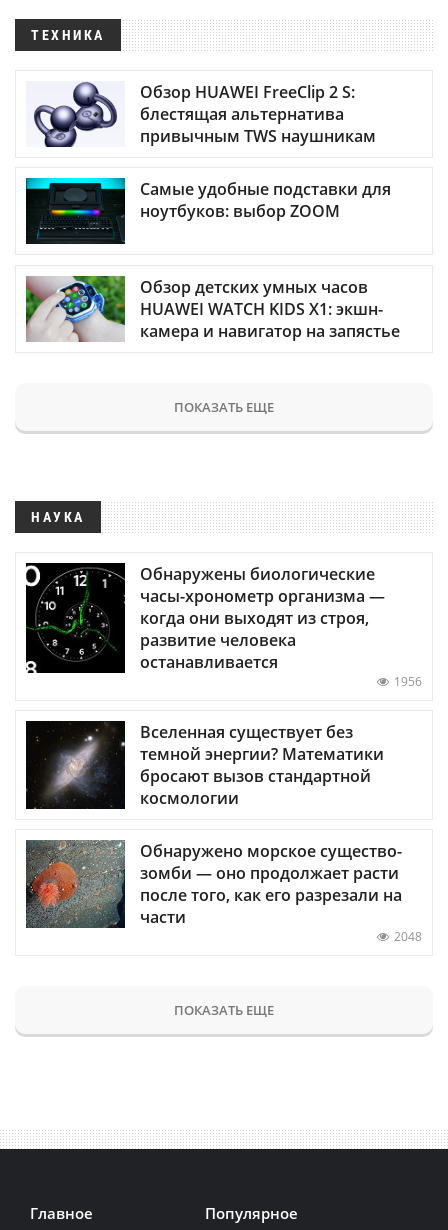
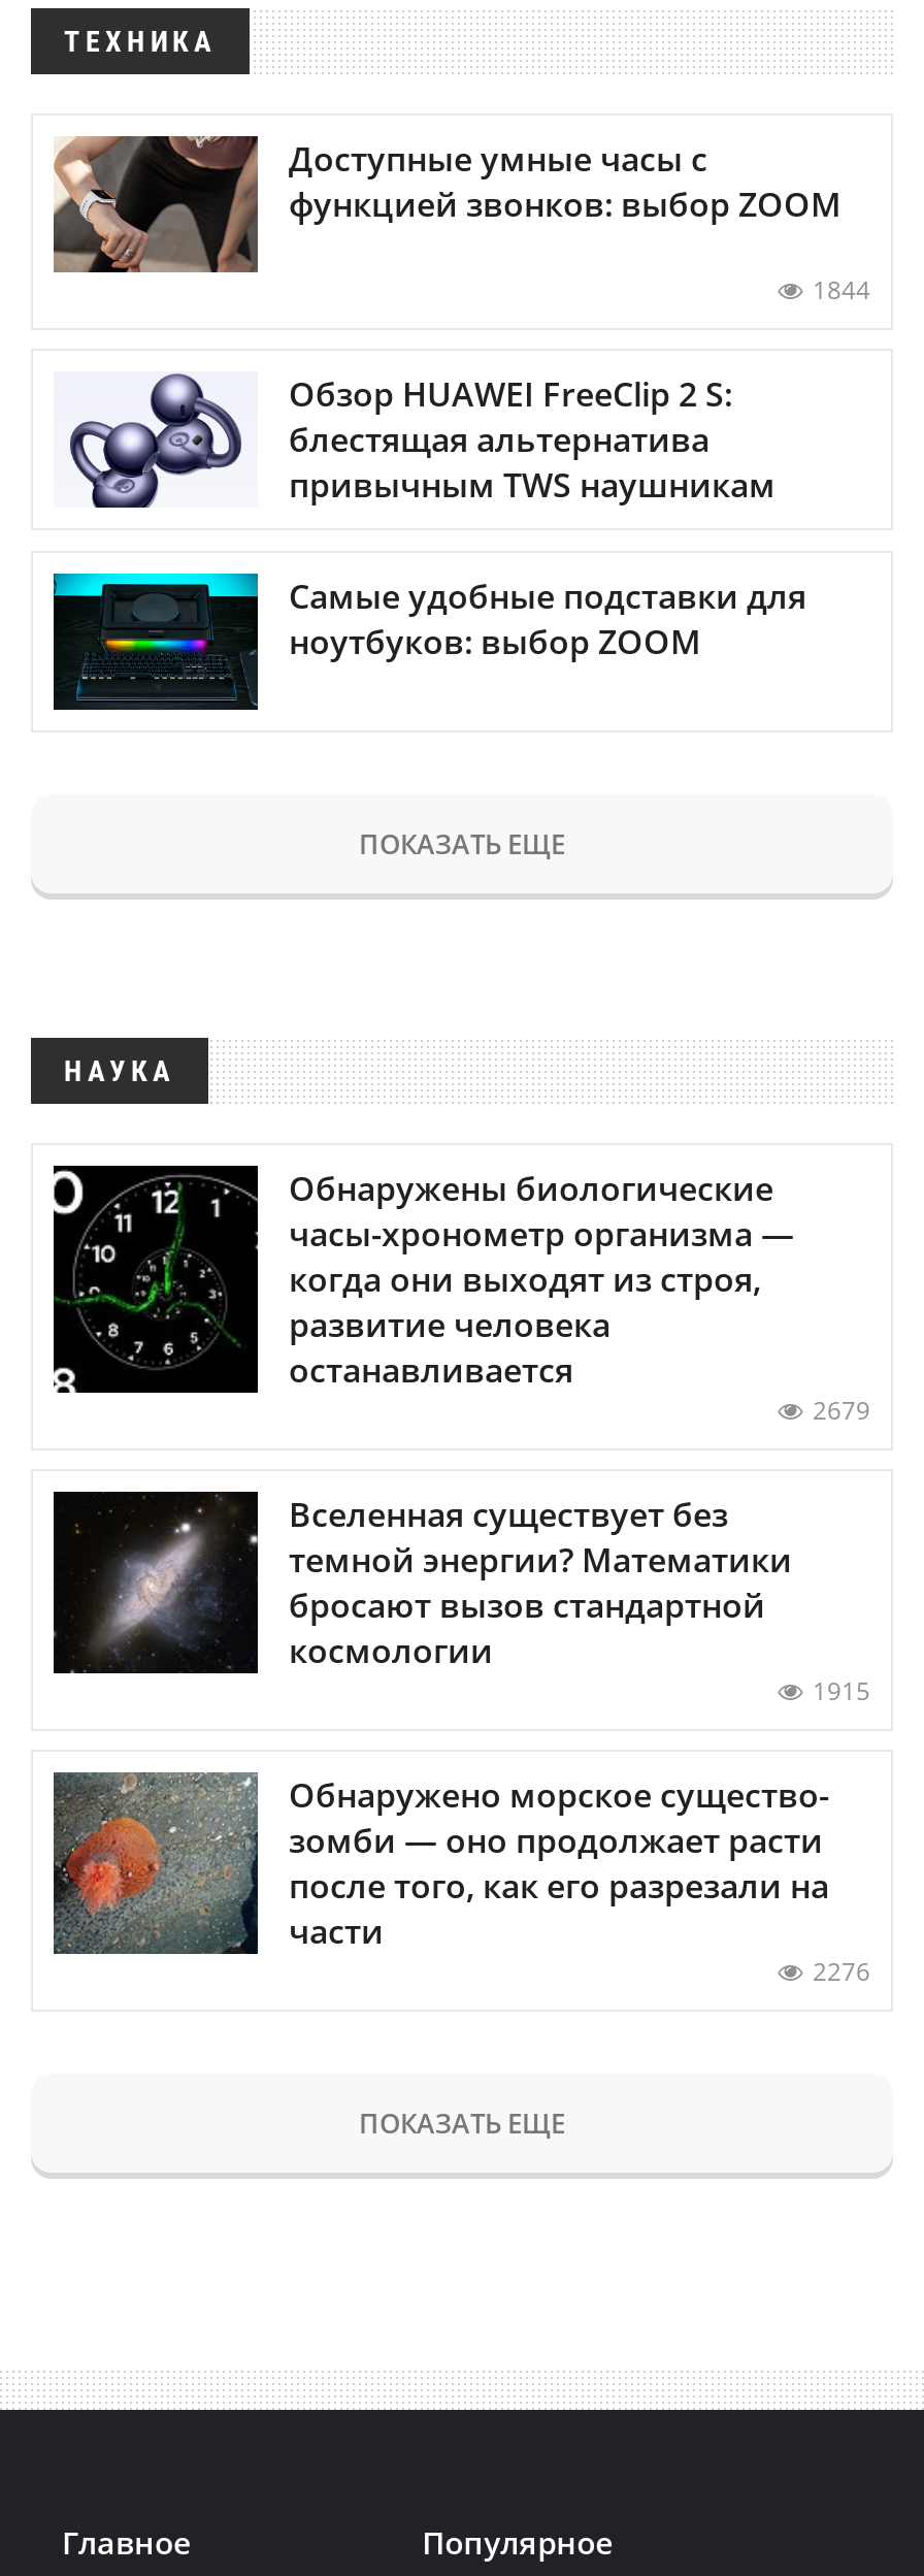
+ [image]
+ Доступные умные часы с
+ функцией звонков: выбор ZOOM
+ 1844

moved down: [image] | Обзор HUAWEI FreeClip 2 S: | блестящая альтернатива | привычным TWS наушникам | Самые удобные подставки для | ноутбуков: выбор ZOOM

- [image]
- Обзор детских умных часов
- HUAWEI WATCH KIDS X1: экшн-
- камера и навигатор на запястье

- 1956
+ 2679

+ 1915

- 2048
+ 2276
